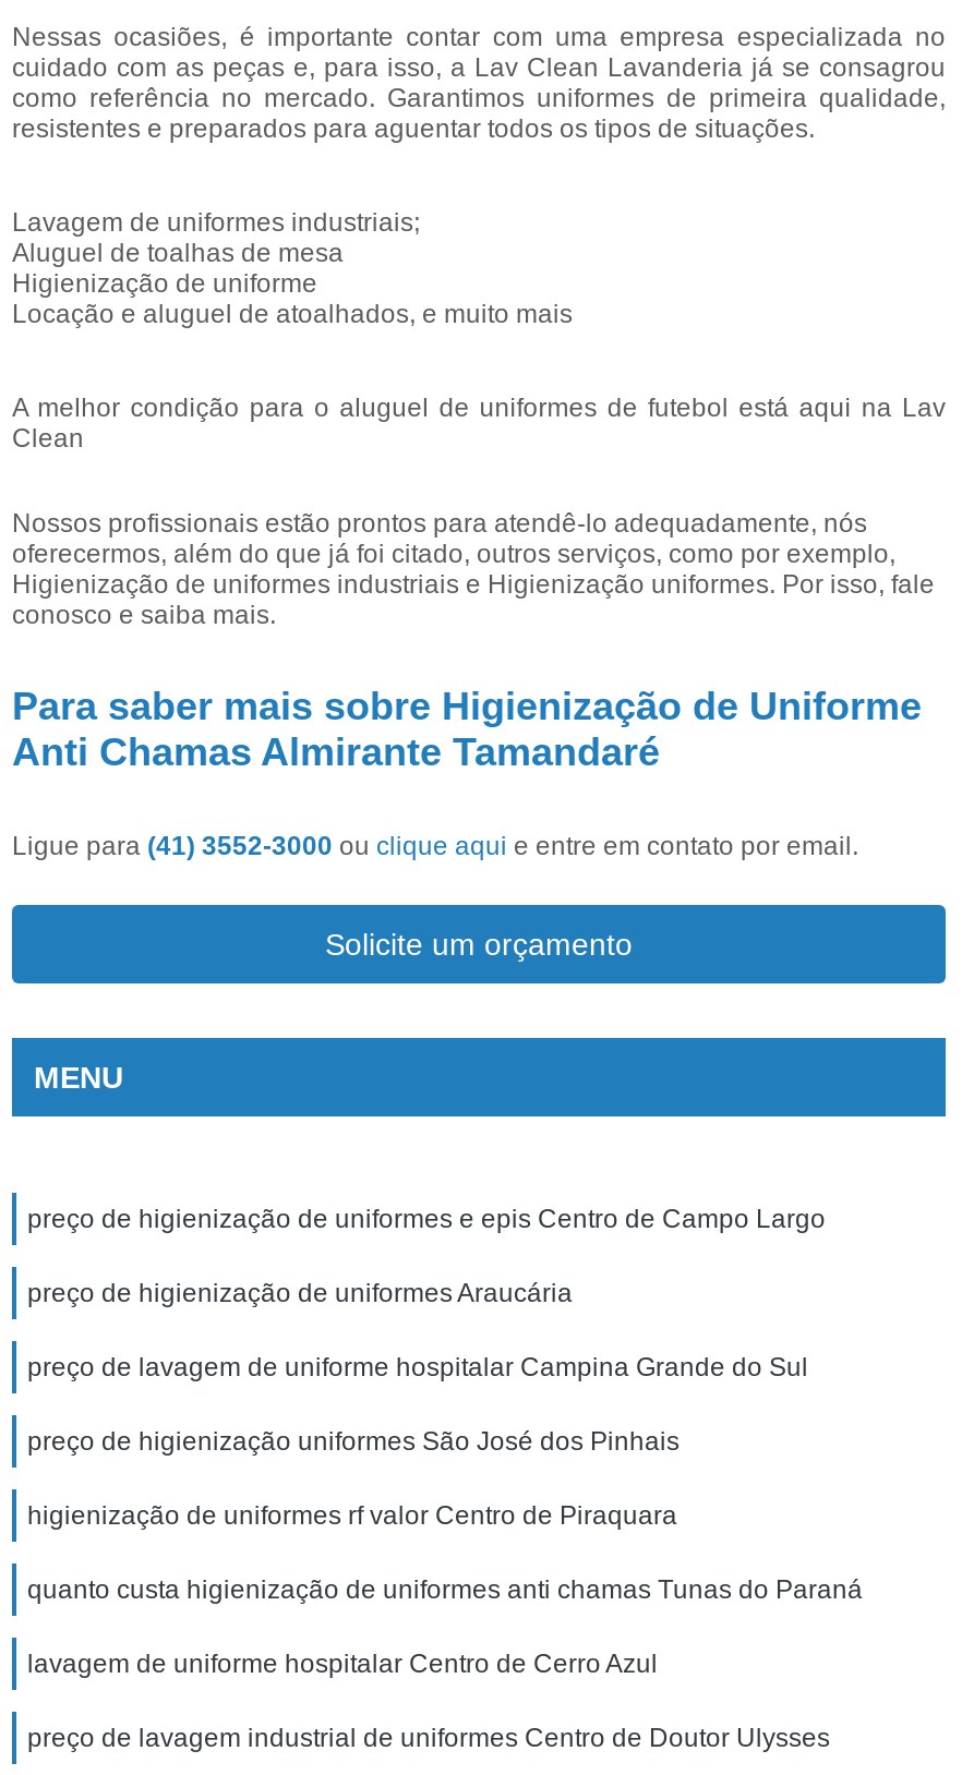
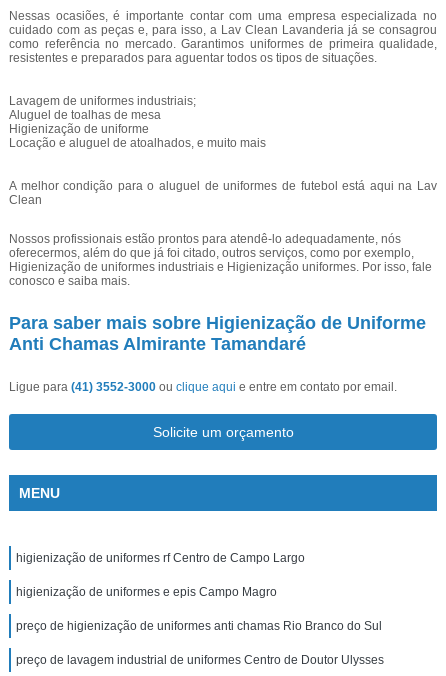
- preço de higienização de uniformes e epis Centro de Campo Largo
- preço de higienização de uniformes Araucária
- preço de lavagem de uniforme hospitalar Campina Grande do Sul
- preço de higienização uniformes São José dos Pinhais
- higienização de uniformes rf valor Centro de Piraquara
- quanto custa higienização de uniformes anti chamas Tunas do Paraná
- lavagem de uniforme hospitalar Centro de Cerro Azul
+ higienização de uniformes rf Centro de Campo Largo
+ higienização de uniformes e epis Campo Magro
+ preço de higienização de uniformes anti chamas Rio Branco do Sul
